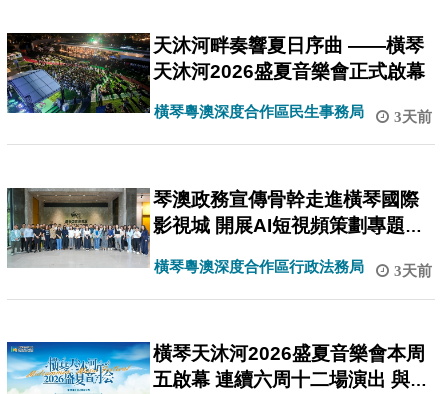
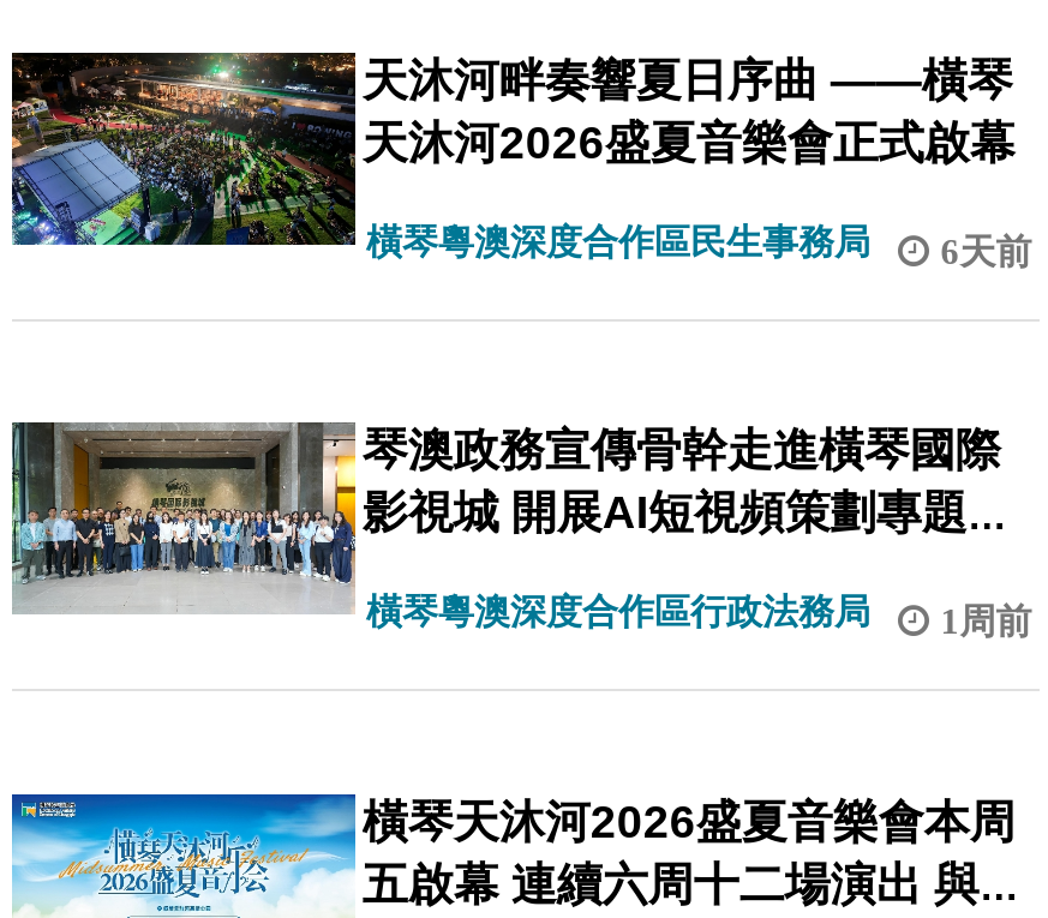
- 橫琴粵澳深度合作區民生事務局 3天前
+ 橫琴粵澳深度合作區民生事務局 6天前

- 橫琴粵澳深度合作區行政法務局 3天前
+ 橫琴粵澳深度合作區行政法務局 1周前
